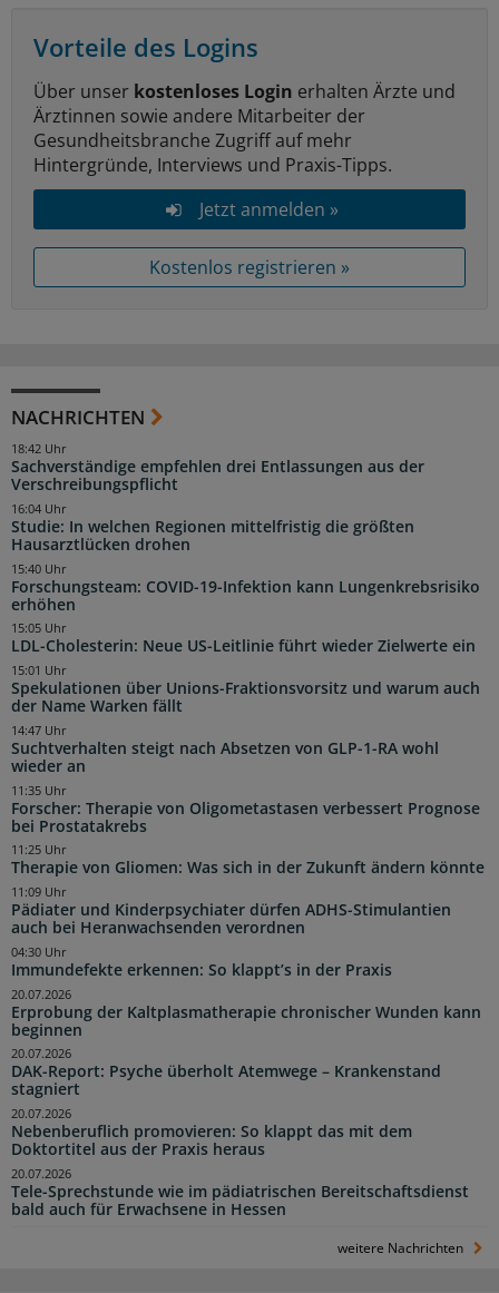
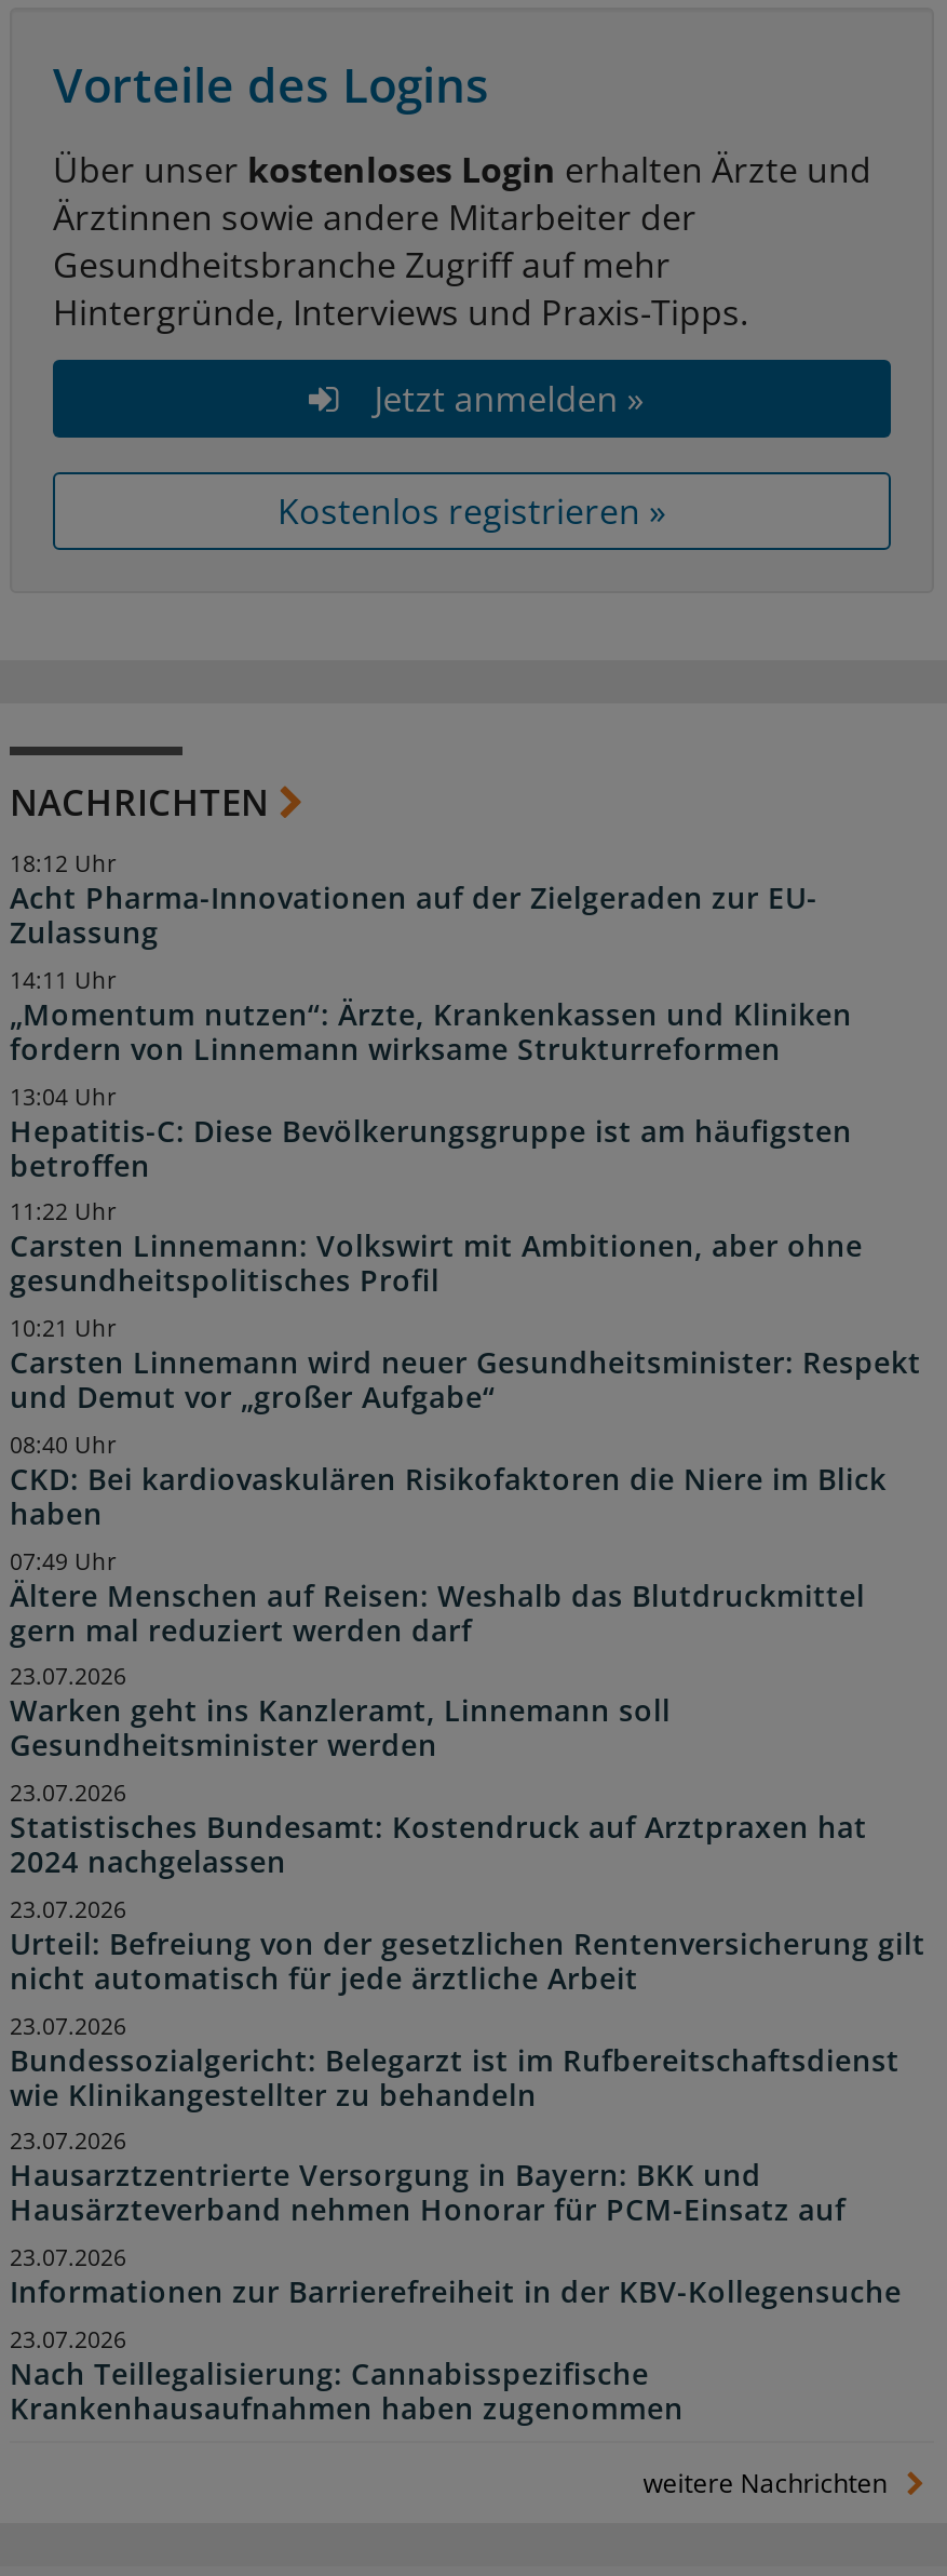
- 18:42 Uhr
+ 18:12 Uhr

- Sachverständige empfehlen drei Entlassungen aus der
- Verschreibungspflicht
+ Acht Pharma-Innovationen auf der Zielgeraden zur EU-
+ Zulassung

- 16:04 Uhr
+ 14:11 Uhr

- Studie: In welchen Regionen mittelfristig die größten
- Hausarztlücken drohen
+ „Momentum nutzen“: Ärzte, Krankenkassen und Kliniken
+ fordern von Linnemann wirksame Strukturreformen

- 15:40 Uhr
+ 13:04 Uhr

- Forschungsteam: COVID-19-Infektion kann Lungenkrebsrisiko
- erhöhen
+ Hepatitis-C: Diese Bevölkerungsgruppe ist am häufigsten
+ betroffen

- 15:05 Uhr
+ 11:22 Uhr

- LDL-Cholesterin: Neue US-Leitlinie führt wieder Zielwerte ein
+ Carsten Linnemann: Volkswirt mit Ambitionen, aber ohne
+ gesundheitspolitisches Profil

- 15:01 Uhr
+ 10:21 Uhr

- Spekulationen über Unions-Fraktionsvorsitz und warum auch
- der Name Warken fällt
+ Carsten Linnemann wird neuer Gesundheitsminister: Respekt
+ und Demut vor „großer Aufgabe“

- 14:47 Uhr
+ 08:40 Uhr

- Suchtverhalten steigt nach Absetzen von GLP-1-RA wohl
- wieder an
+ CKD: Bei kardiovaskulären Risikofaktoren die Niere im Blick
+ haben

- 11:35 Uhr
+ 07:49 Uhr

- Forscher: Therapie von Oligometastasen verbessert Prognose
- bei Prostatakrebs
+ Ältere Menschen auf Reisen: Weshalb das Blutdruckmittel
+ gern mal reduziert werden darf

- 11:25 Uhr
+ 23.07.2026

- Therapie von Gliomen: Was sich in der Zukunft ändern könnte
+ Warken geht ins Kanzleramt, Linnemann soll
+ Gesundheitsminister werden

- 11:09 Uhr
+ 23.07.2026

- Pädiater und Kinderpsychiater dürfen ADHS-Stimulantien
- auch bei Heranwachsenden verordnen
+ Statistisches Bundesamt: Kostendruck auf Arztpraxen hat
+ 2024 nachgelassen

- 04:30 Uhr
+ 23.07.2026

- Immundefekte erkennen: So klappt’s in der Praxis
+ Urteil: Befreiung von der gesetzlichen Rentenversicherung gilt
+ nicht automatisch für jede ärztliche Arbeit

- 20.07.2026
+ 23.07.2026

- Erprobung der Kaltplasmatherapie chronischer Wunden kann
- beginnen
+ Bundessozialgericht: Belegarzt ist im Rufbereitschaftsdienst
+ wie Klinikangestellter zu behandeln

- 20.07.2026
+ 23.07.2026

- DAK-Report: Psyche überholt Atemwege – Krankenstand
- stagniert
+ Hausarztzentrierte Versorgung in Bayern: BKK und
+ Hausärzteverband nehmen Honorar für PCM-Einsatz auf

- 20.07.2026
+ 23.07.2026

- Nebenberuflich promovieren: So klappt das mit dem
- Doktortitel aus der Praxis heraus
+ Informationen zur Barrierefreiheit in der KBV-Kollegensuche

- 20.07.2026
+ 23.07.2026

- Tele-Sprechstunde wie im pädiatrischen Bereitschaftsdienst
- bald auch für Erwachsene in Hessen
+ Nach Teillegalisierung: Cannabisspezifische
+ Krankenhausaufnahmen haben zugenommen
